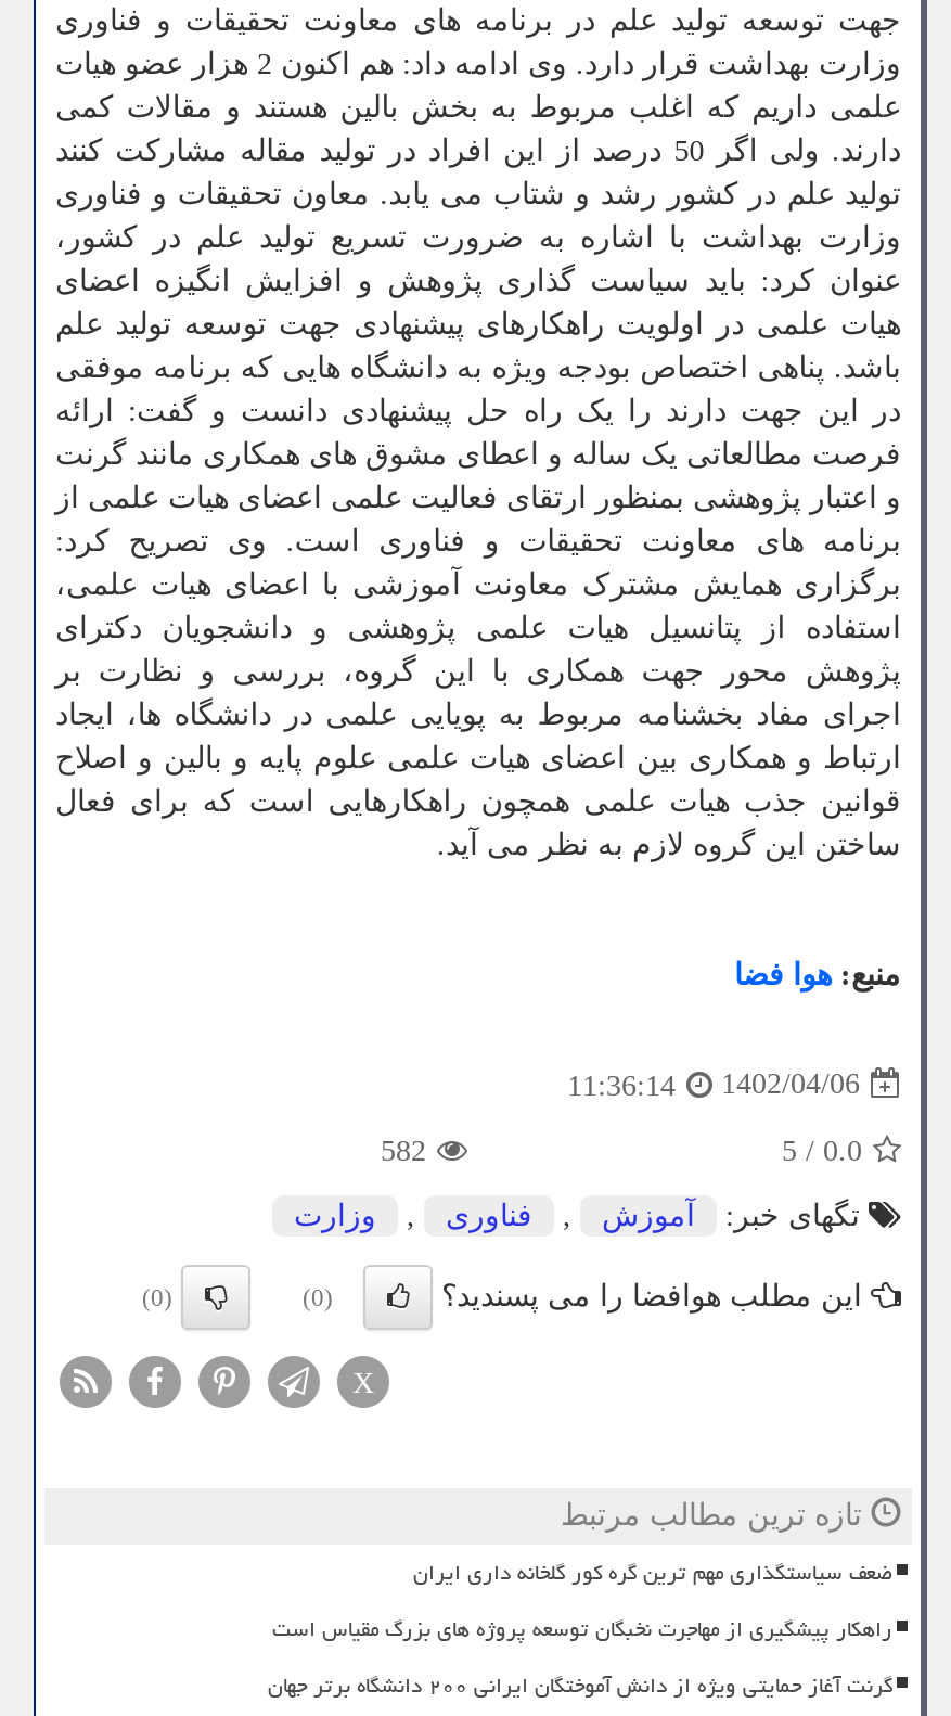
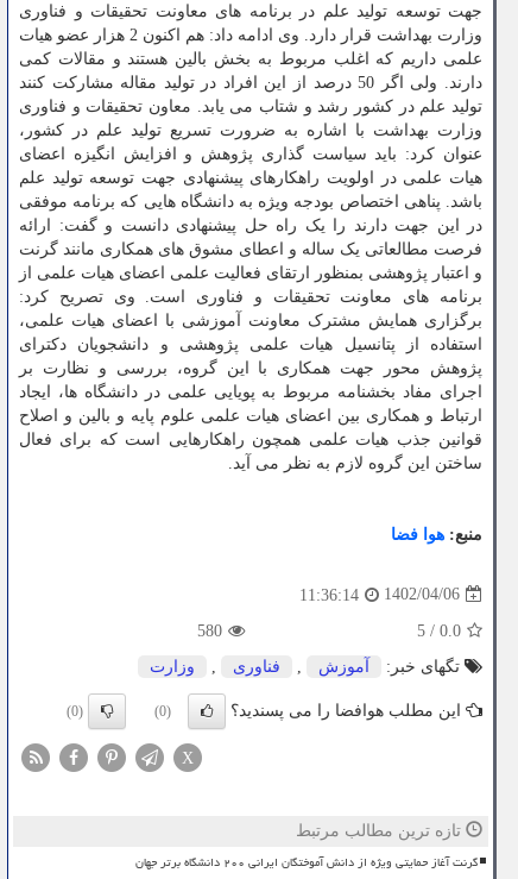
- 582
+ 580

- ضعف سیاستگذاری مهم ترین گره کور گلخانه داری ایران
- راهکار پیشگیری از مهاجرت نخبگان توسعه پروژه های بزرگ مقیاس است
